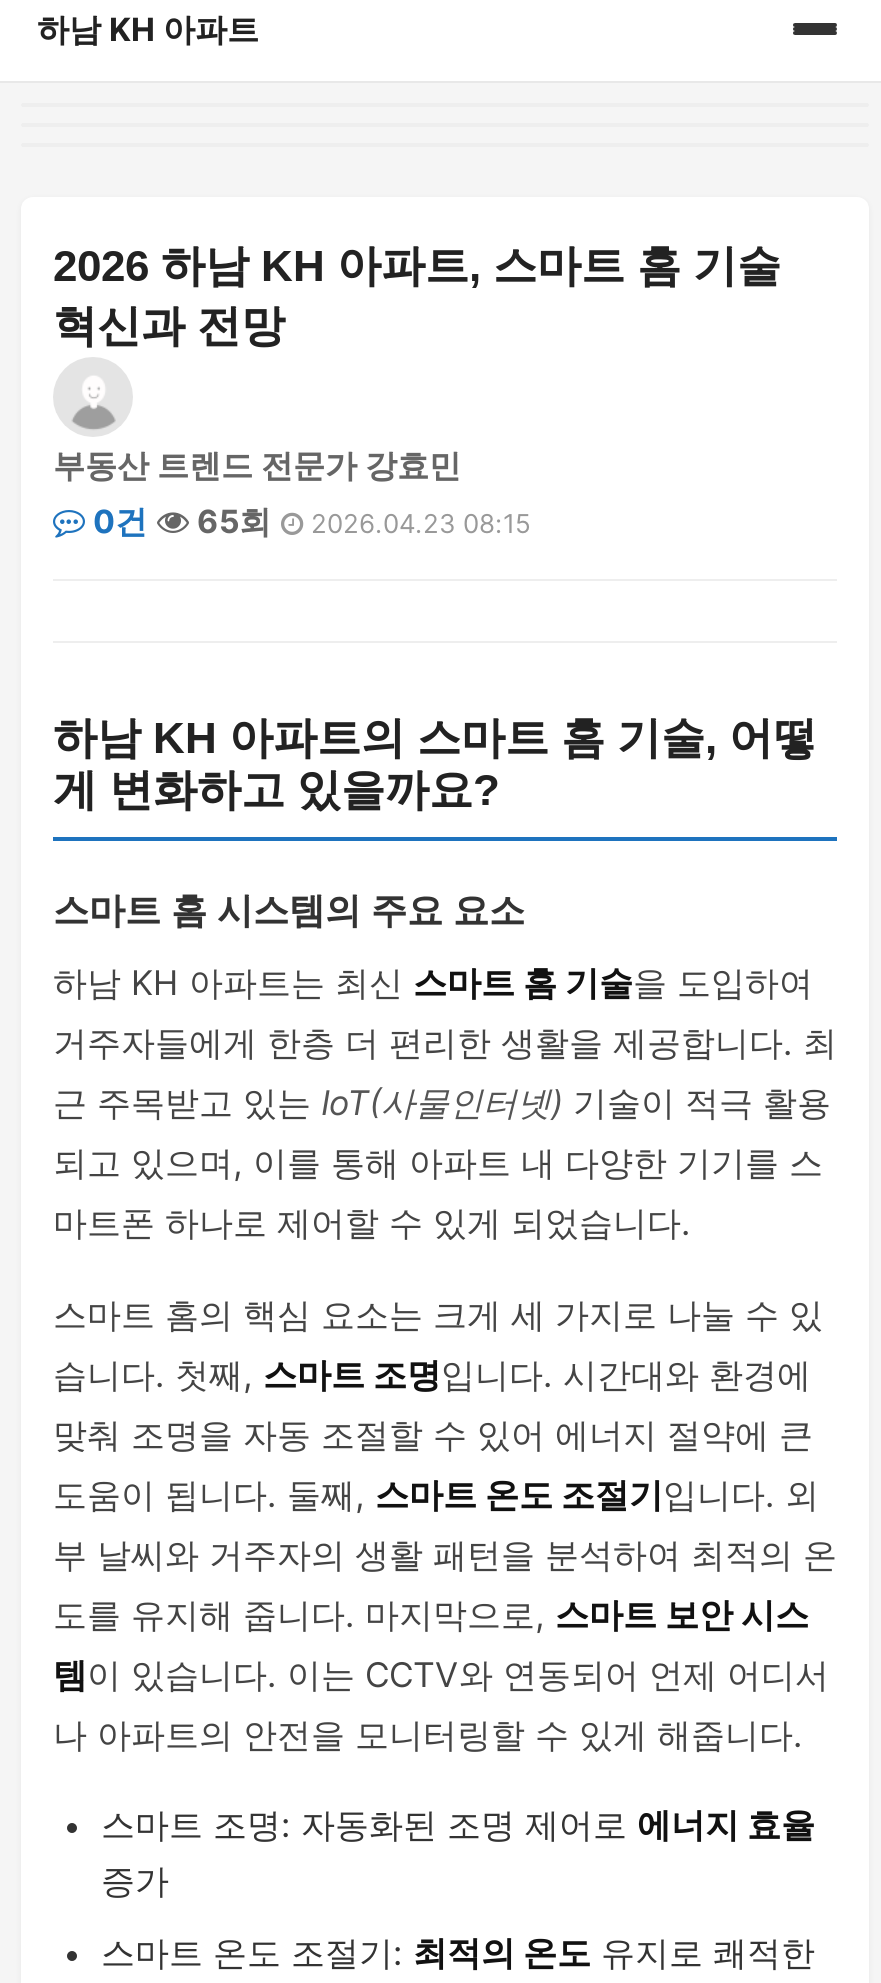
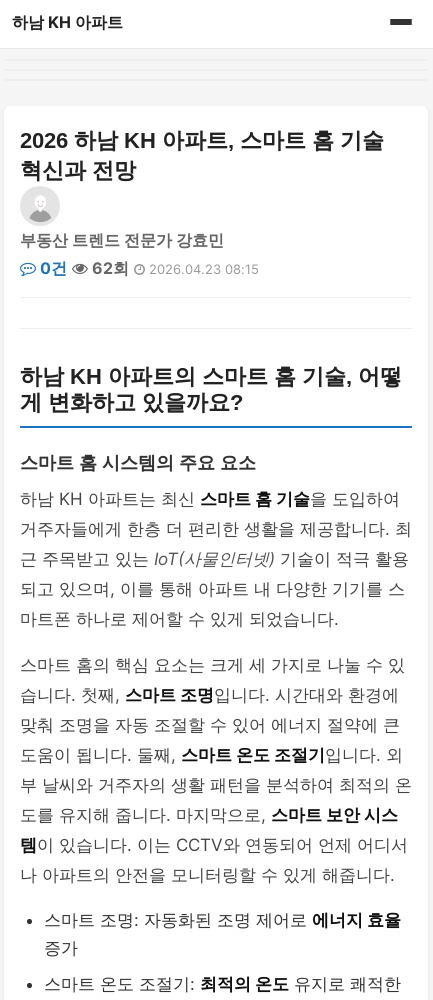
- 0건 65회 2026.04.23 08:15
+ 0건 62회 2026.04.23 08:15
